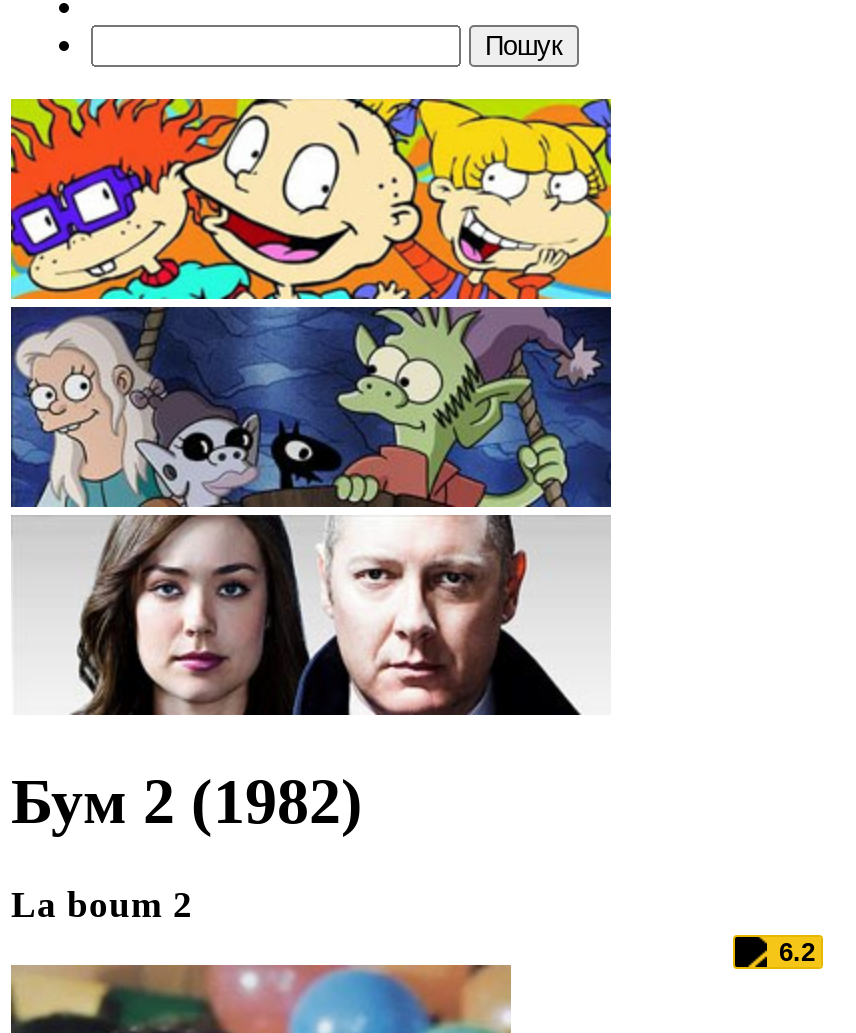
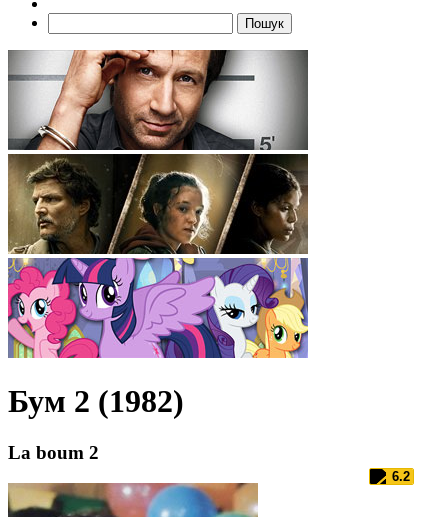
- [image]
+ [image]
